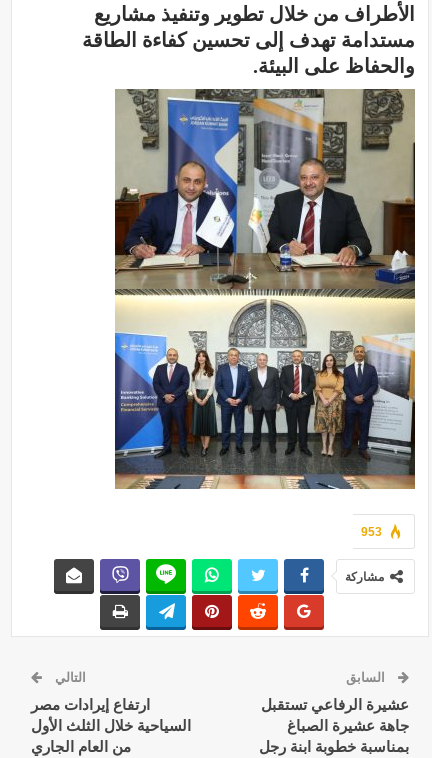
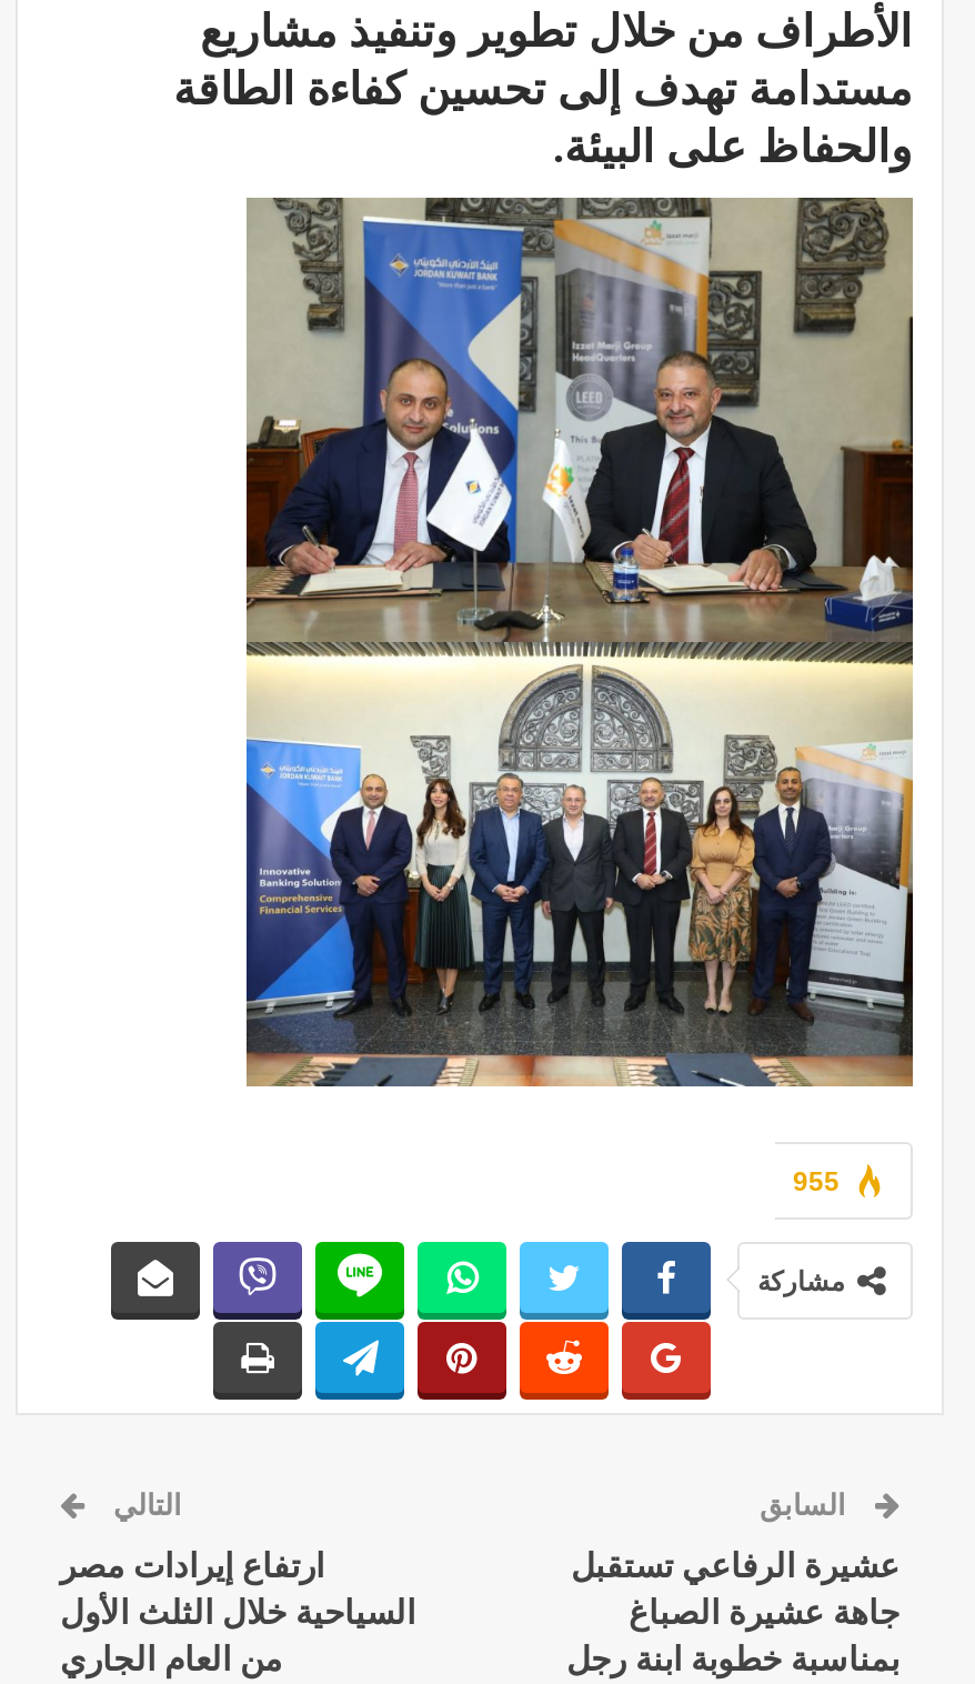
- 953
+ 955
